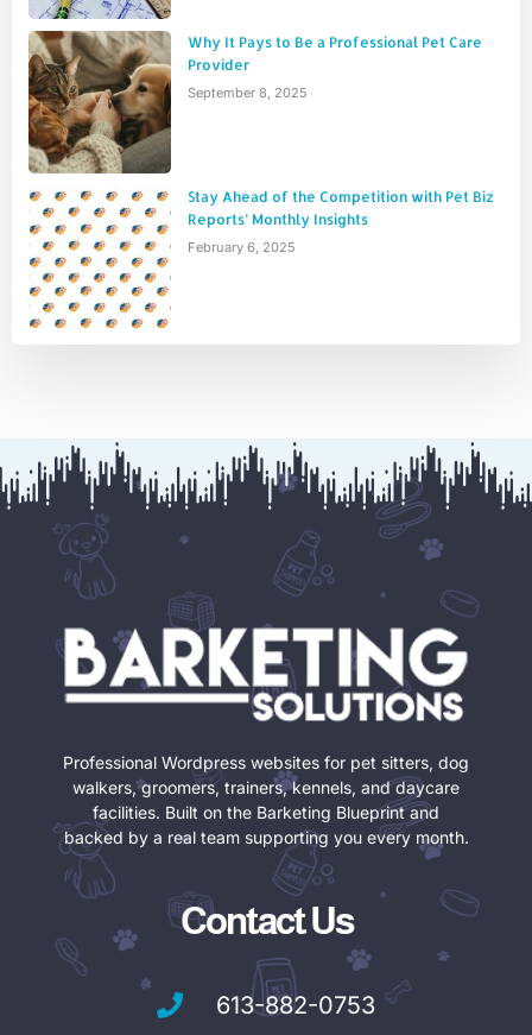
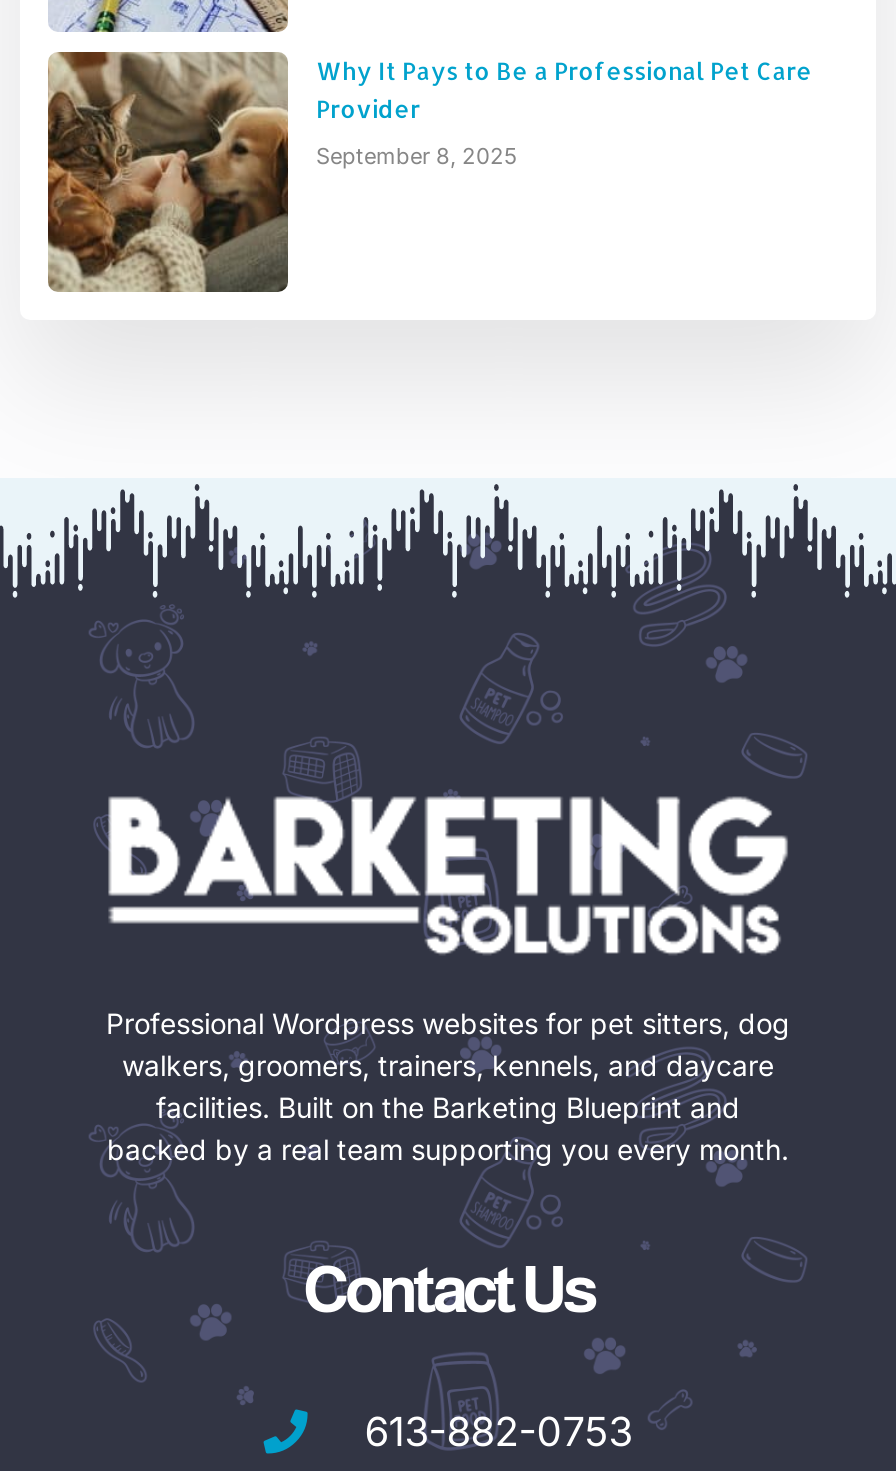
- [image]
- Stay Ahead of the Competition with Pet Biz
- Reports’ Monthly Insights
- February 6, 2025
